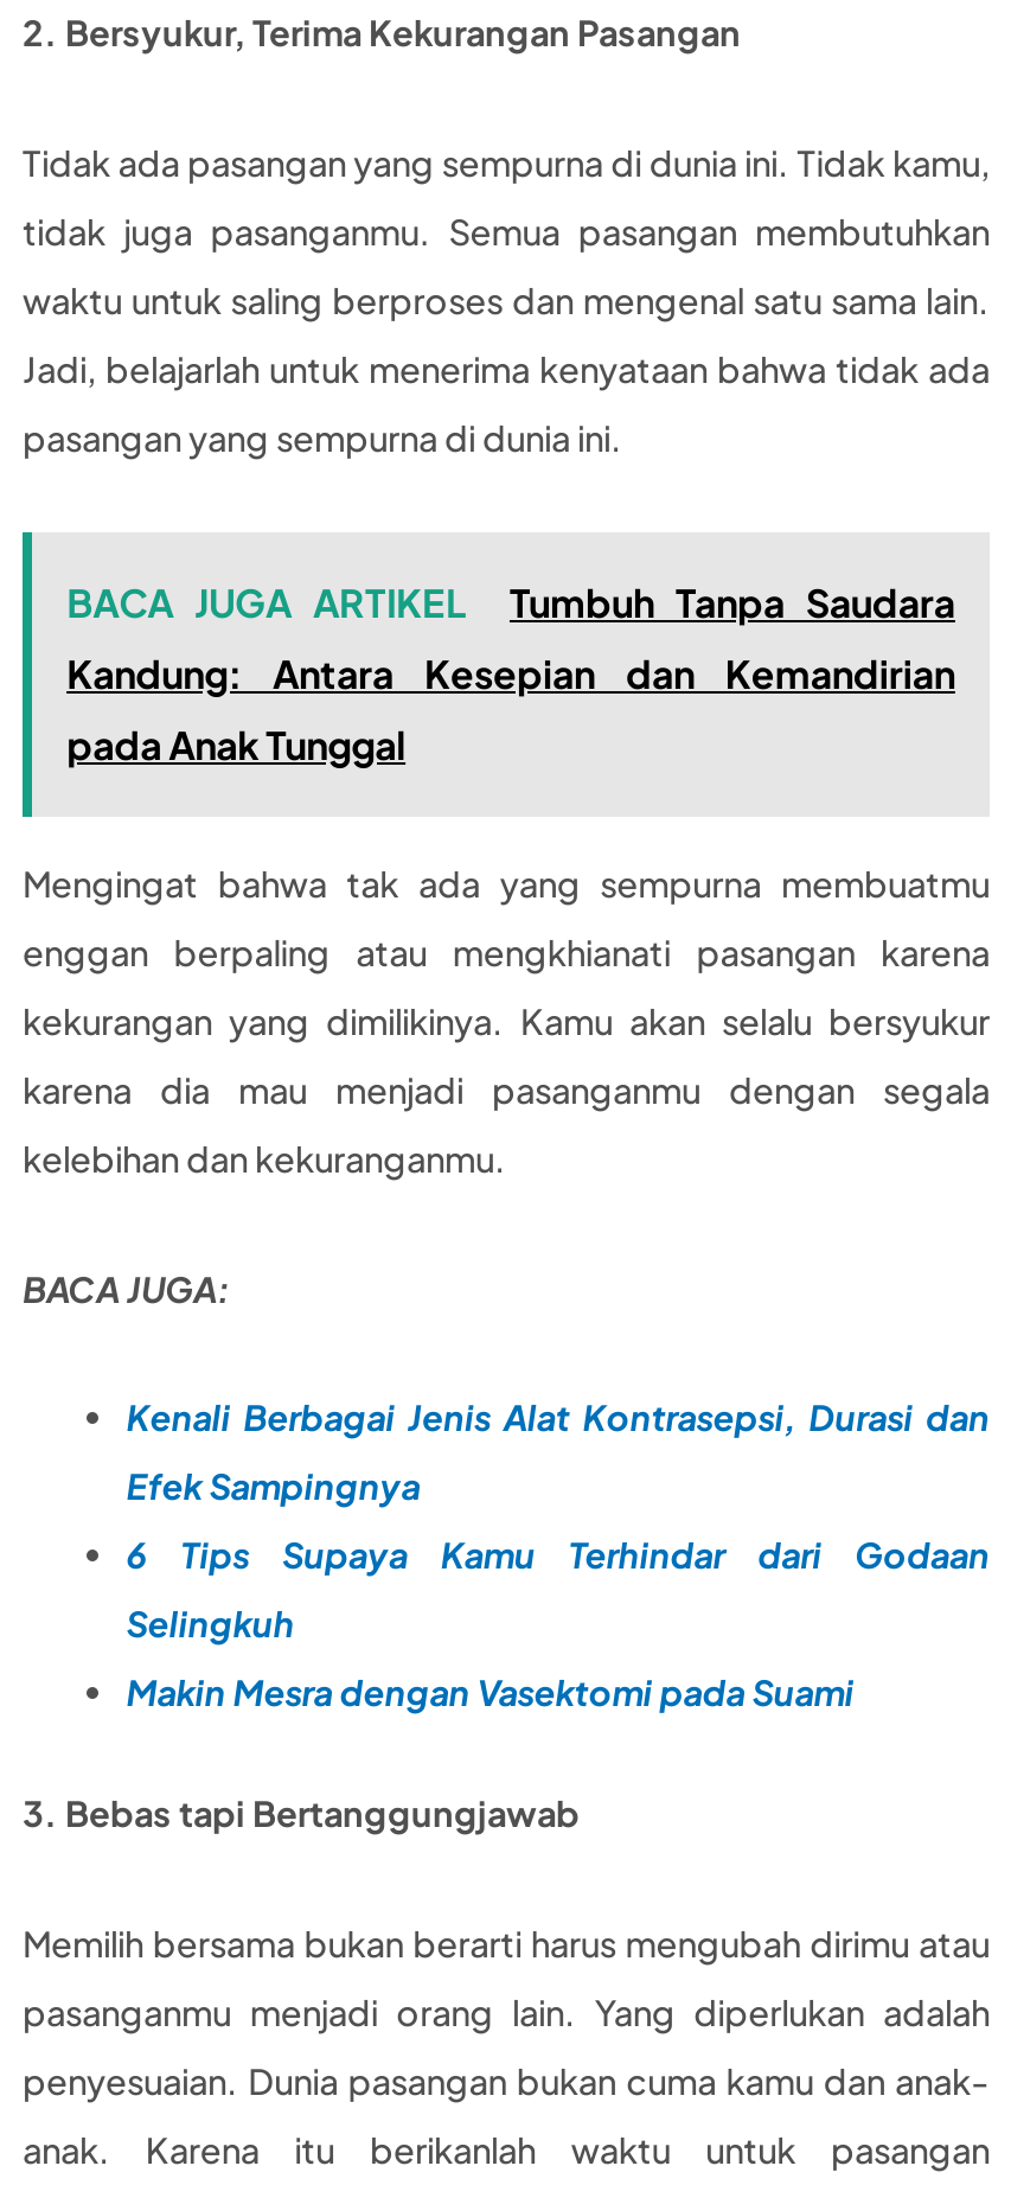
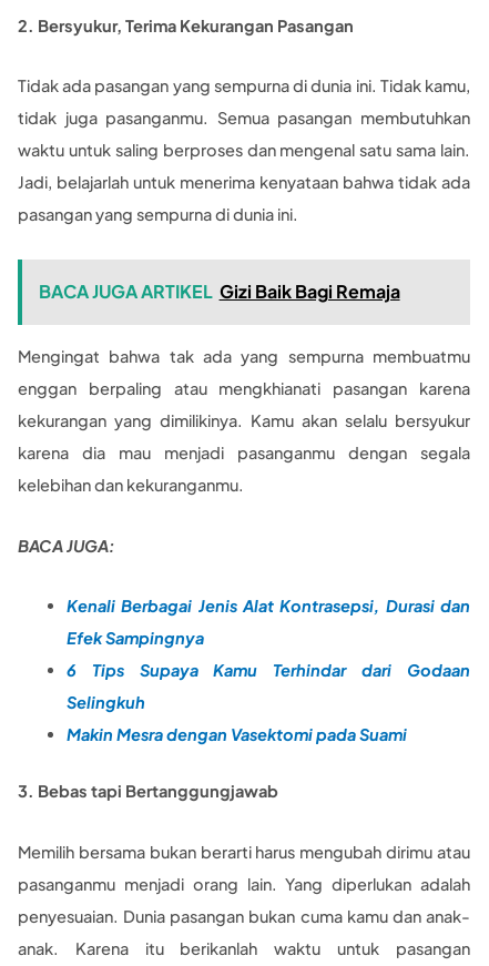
- BACA JUGA ARTIKEL
- Tumbuh Tanpa Saudara
- Kandung: Antara Kesepian dan Kemandirian
- pada Anak Tunggal
+ BACA JUGA ARTIKEL Gizi Baik Bagi Remaja
